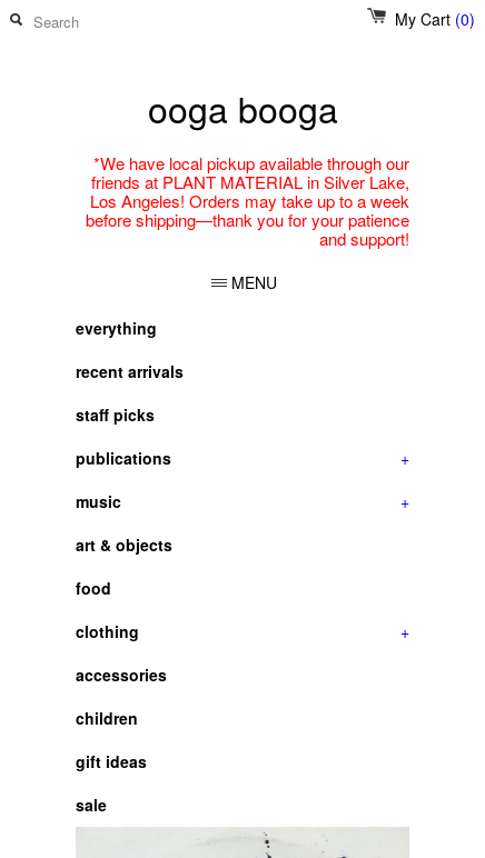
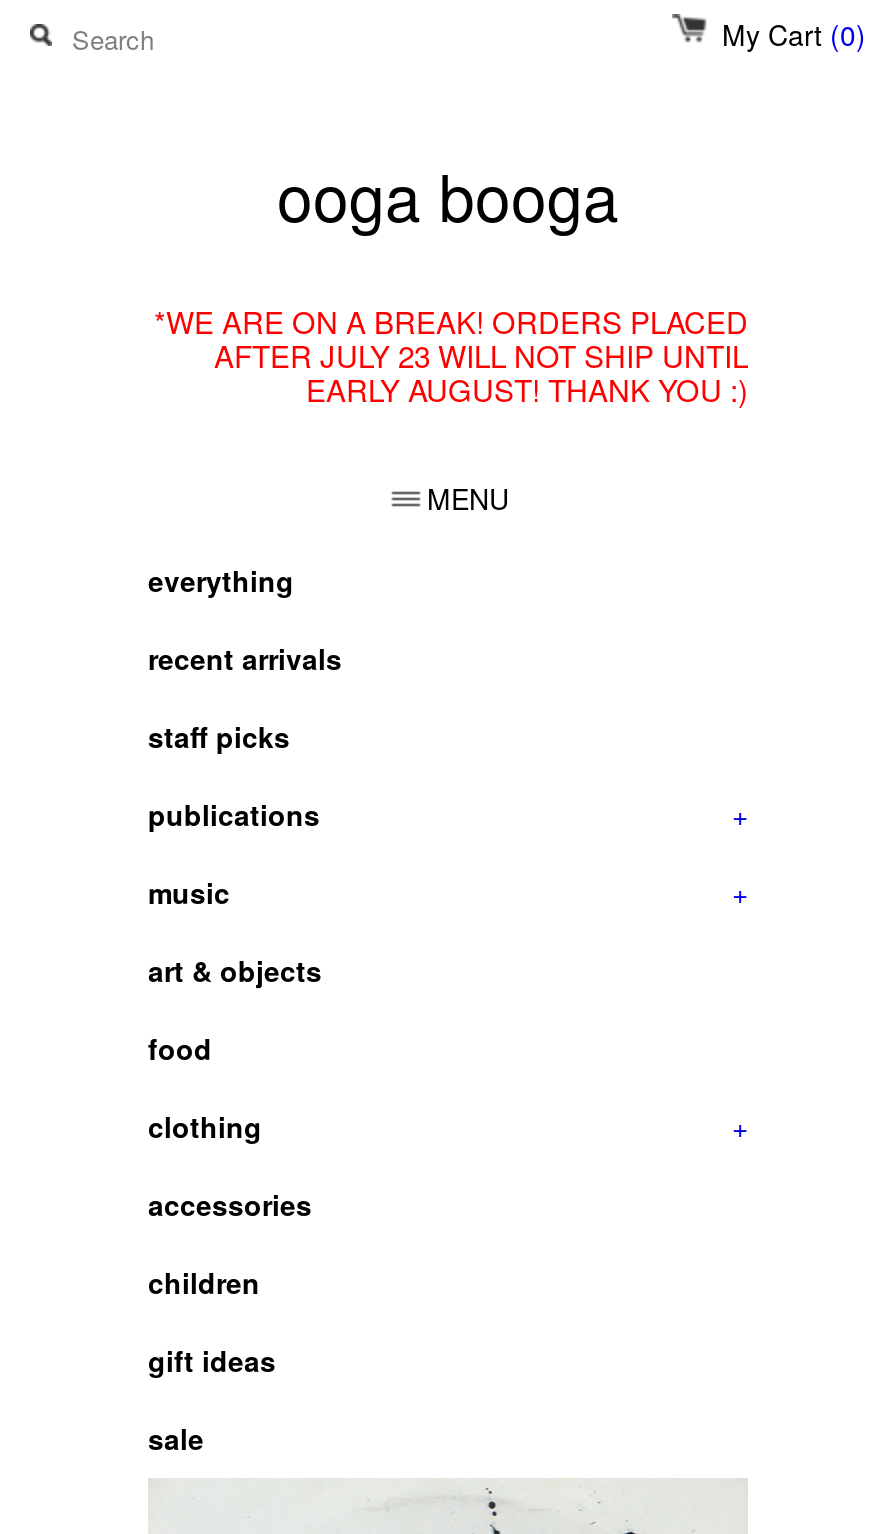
- *We have local pickup available through our
- friends at PLANT MATERIAL in Silver Lake,
- Los Angeles! Orders may take up to a week
- before shipping—thank you for your patience
- and support!
+ *WE ARE ON A BREAK! ORDERS PLACED
+ AFTER JULY 23 WILL NOT SHIP UNTIL
+ EARLY AUGUST! THANK YOU :)
